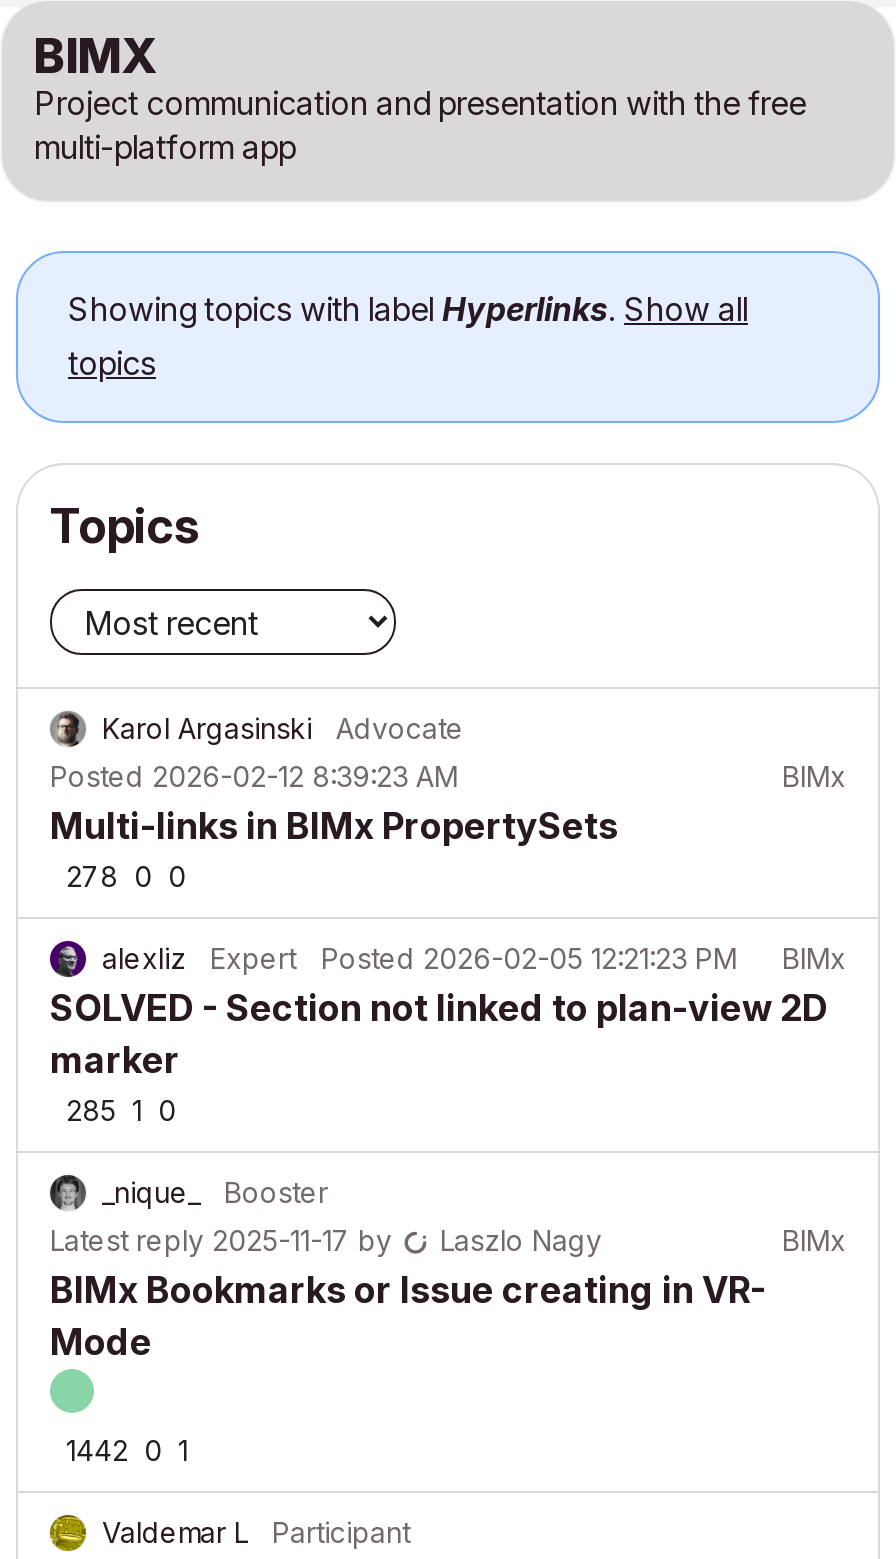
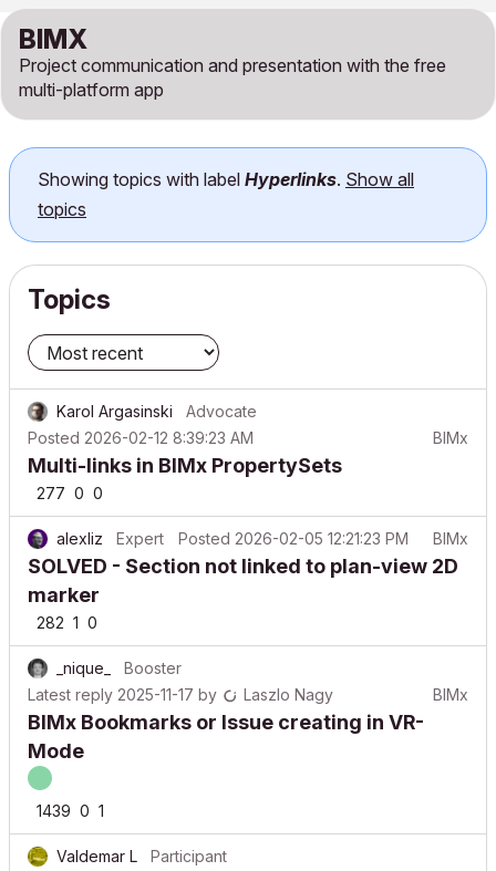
- 278 0 0
+ 277 0 0

- 285 1 0
+ 282 1 0

- 1442 0 1
+ 1439 0 1
